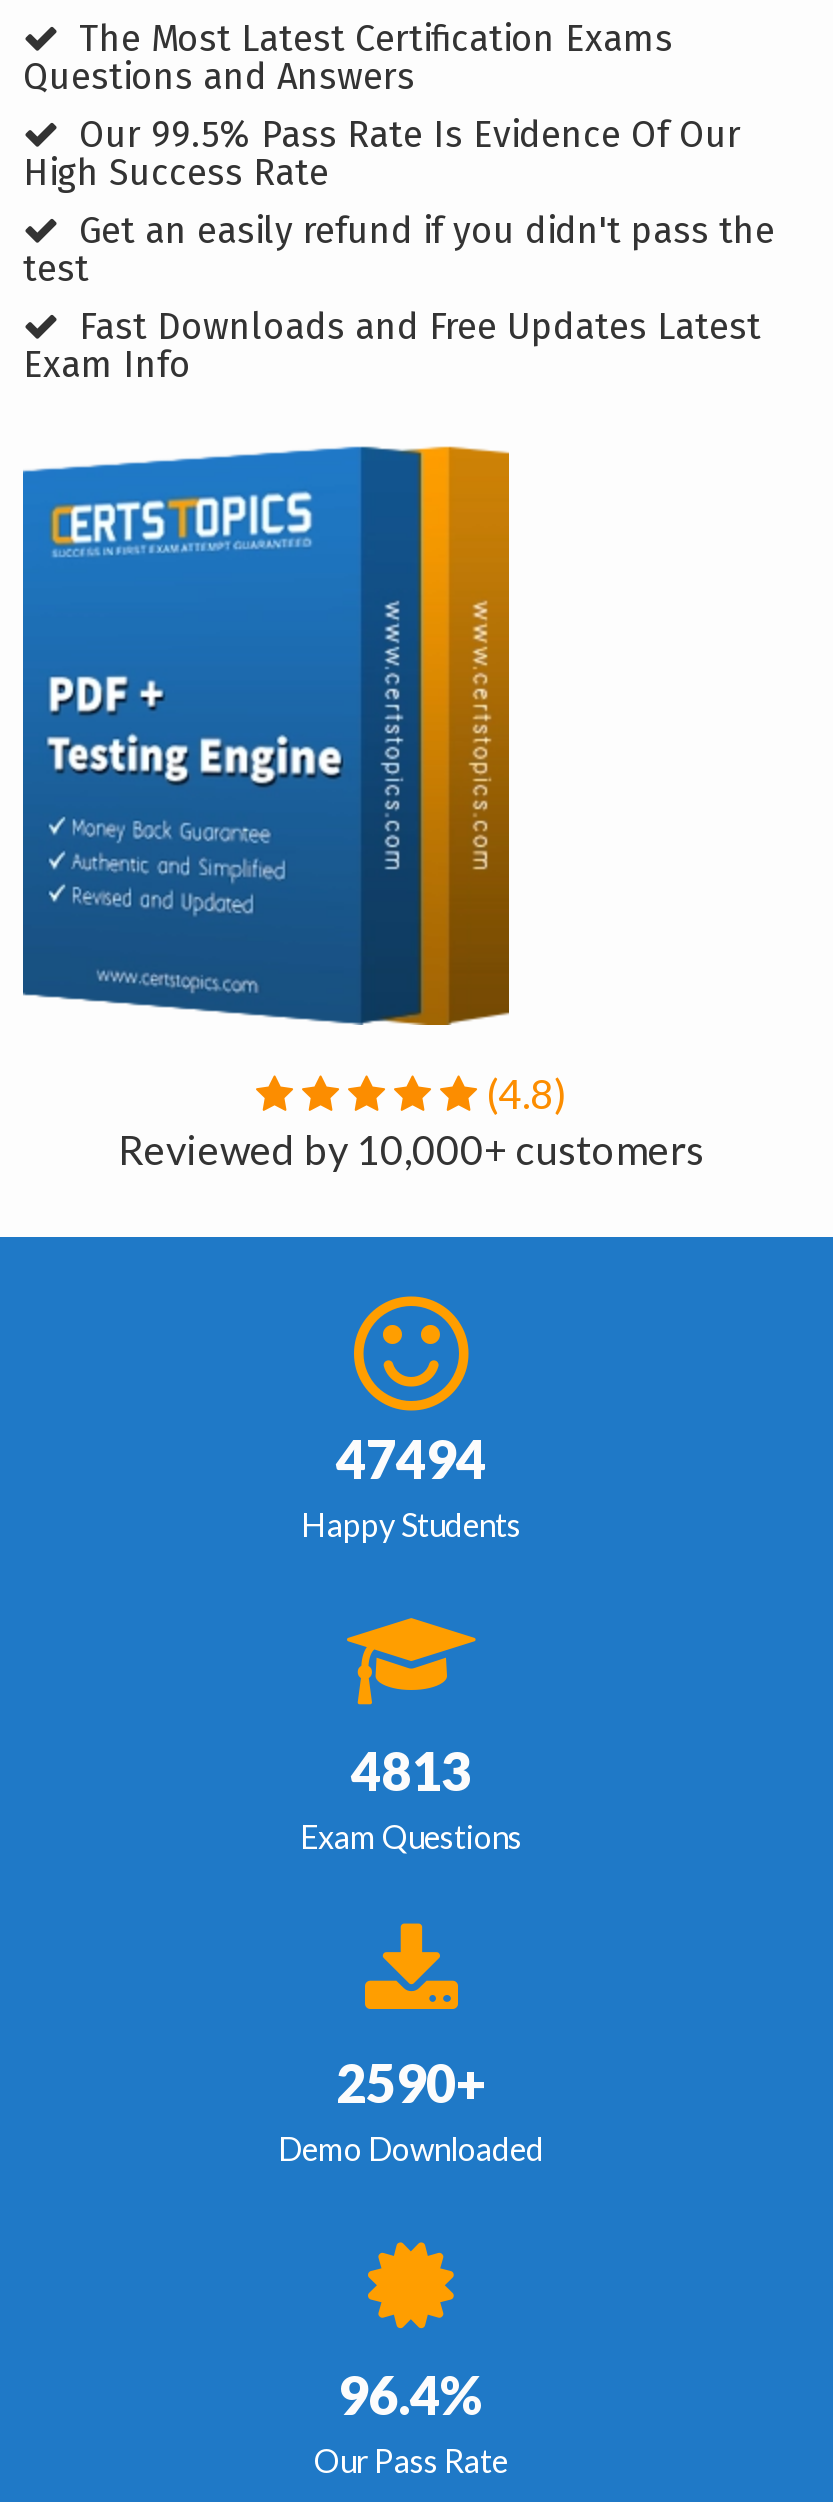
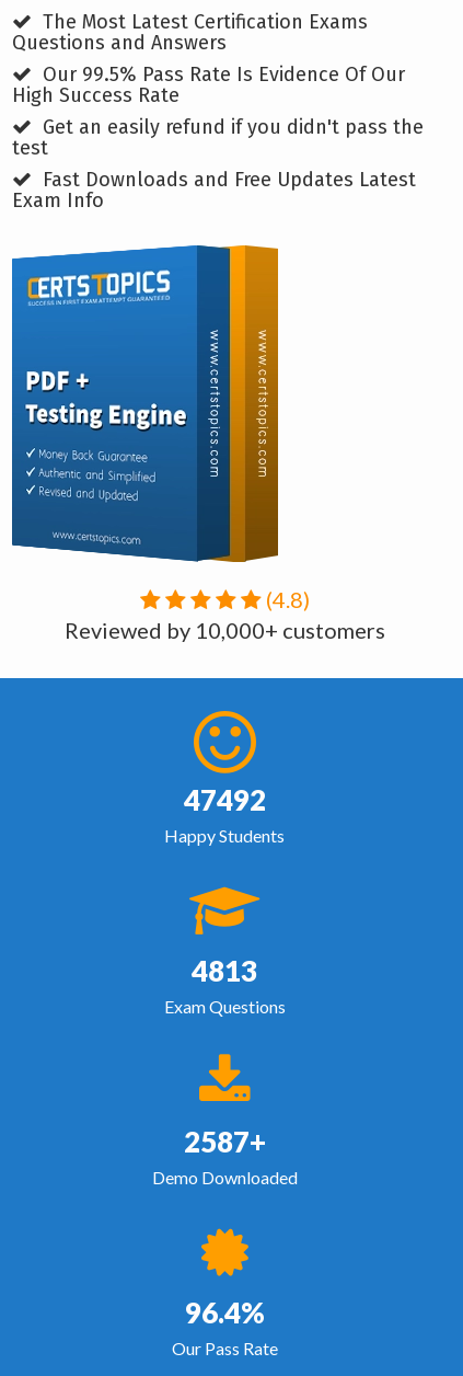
- 47494
+ 47492

- 2590+
+ 2587+
